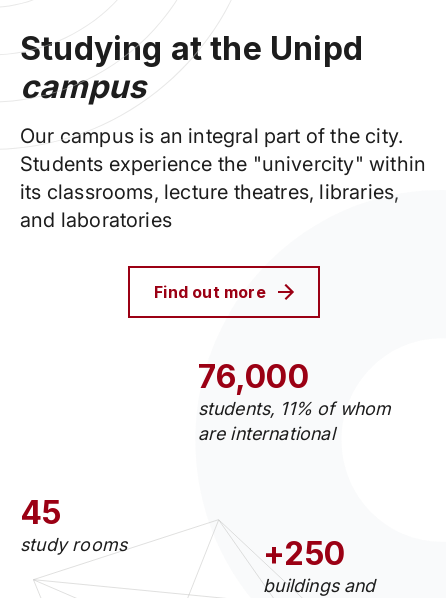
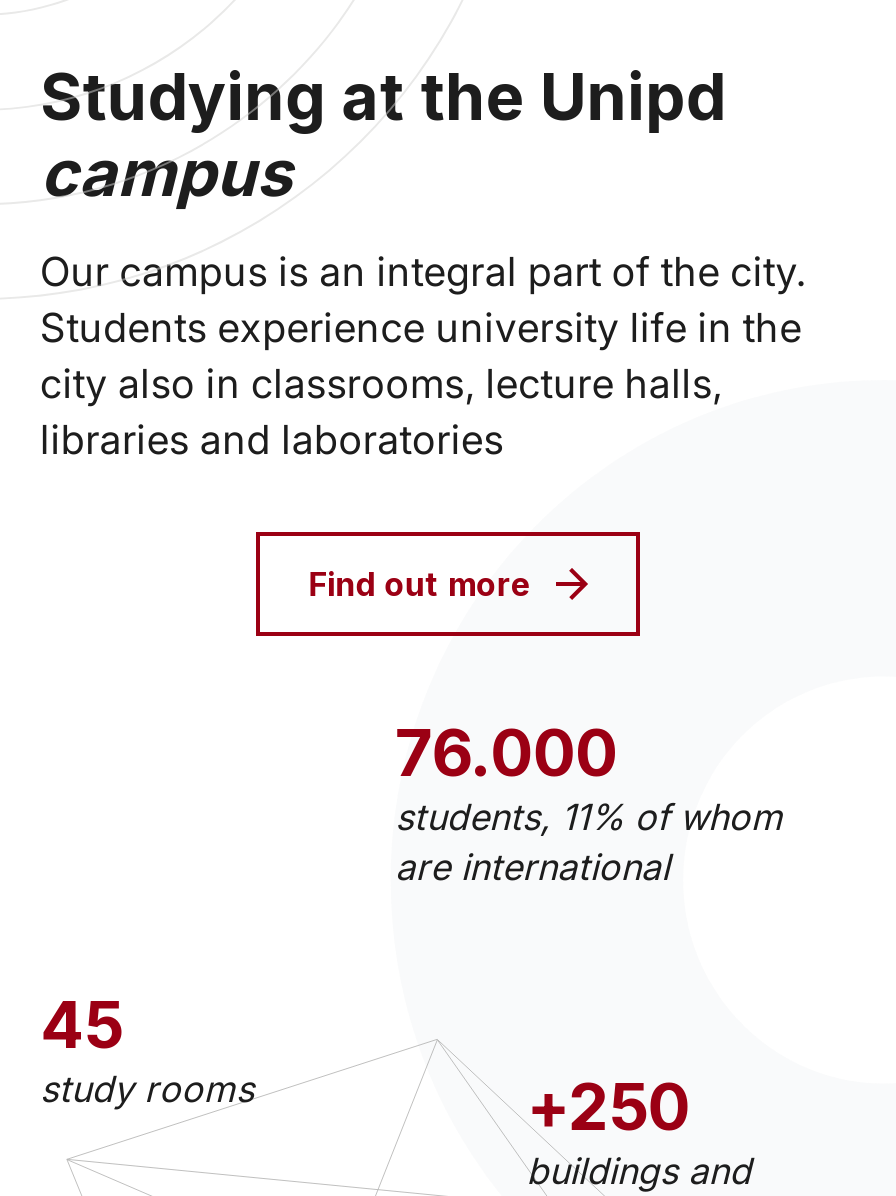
- Students experience the "univercity" within
- its classrooms, lecture theatres, libraries,
- and laboratories
+ Students experience university life in the
+ city also in classrooms, lecture halls,
+ libraries and laboratories

- 76,000
+ 76.000
